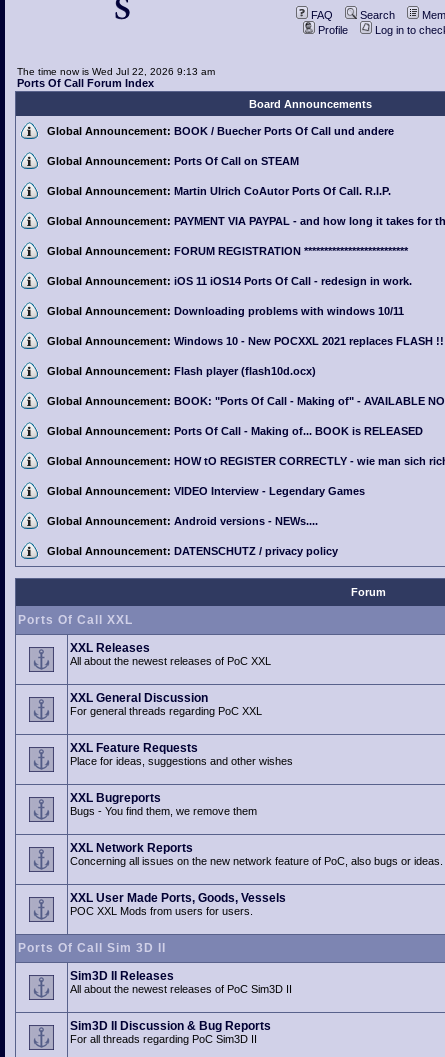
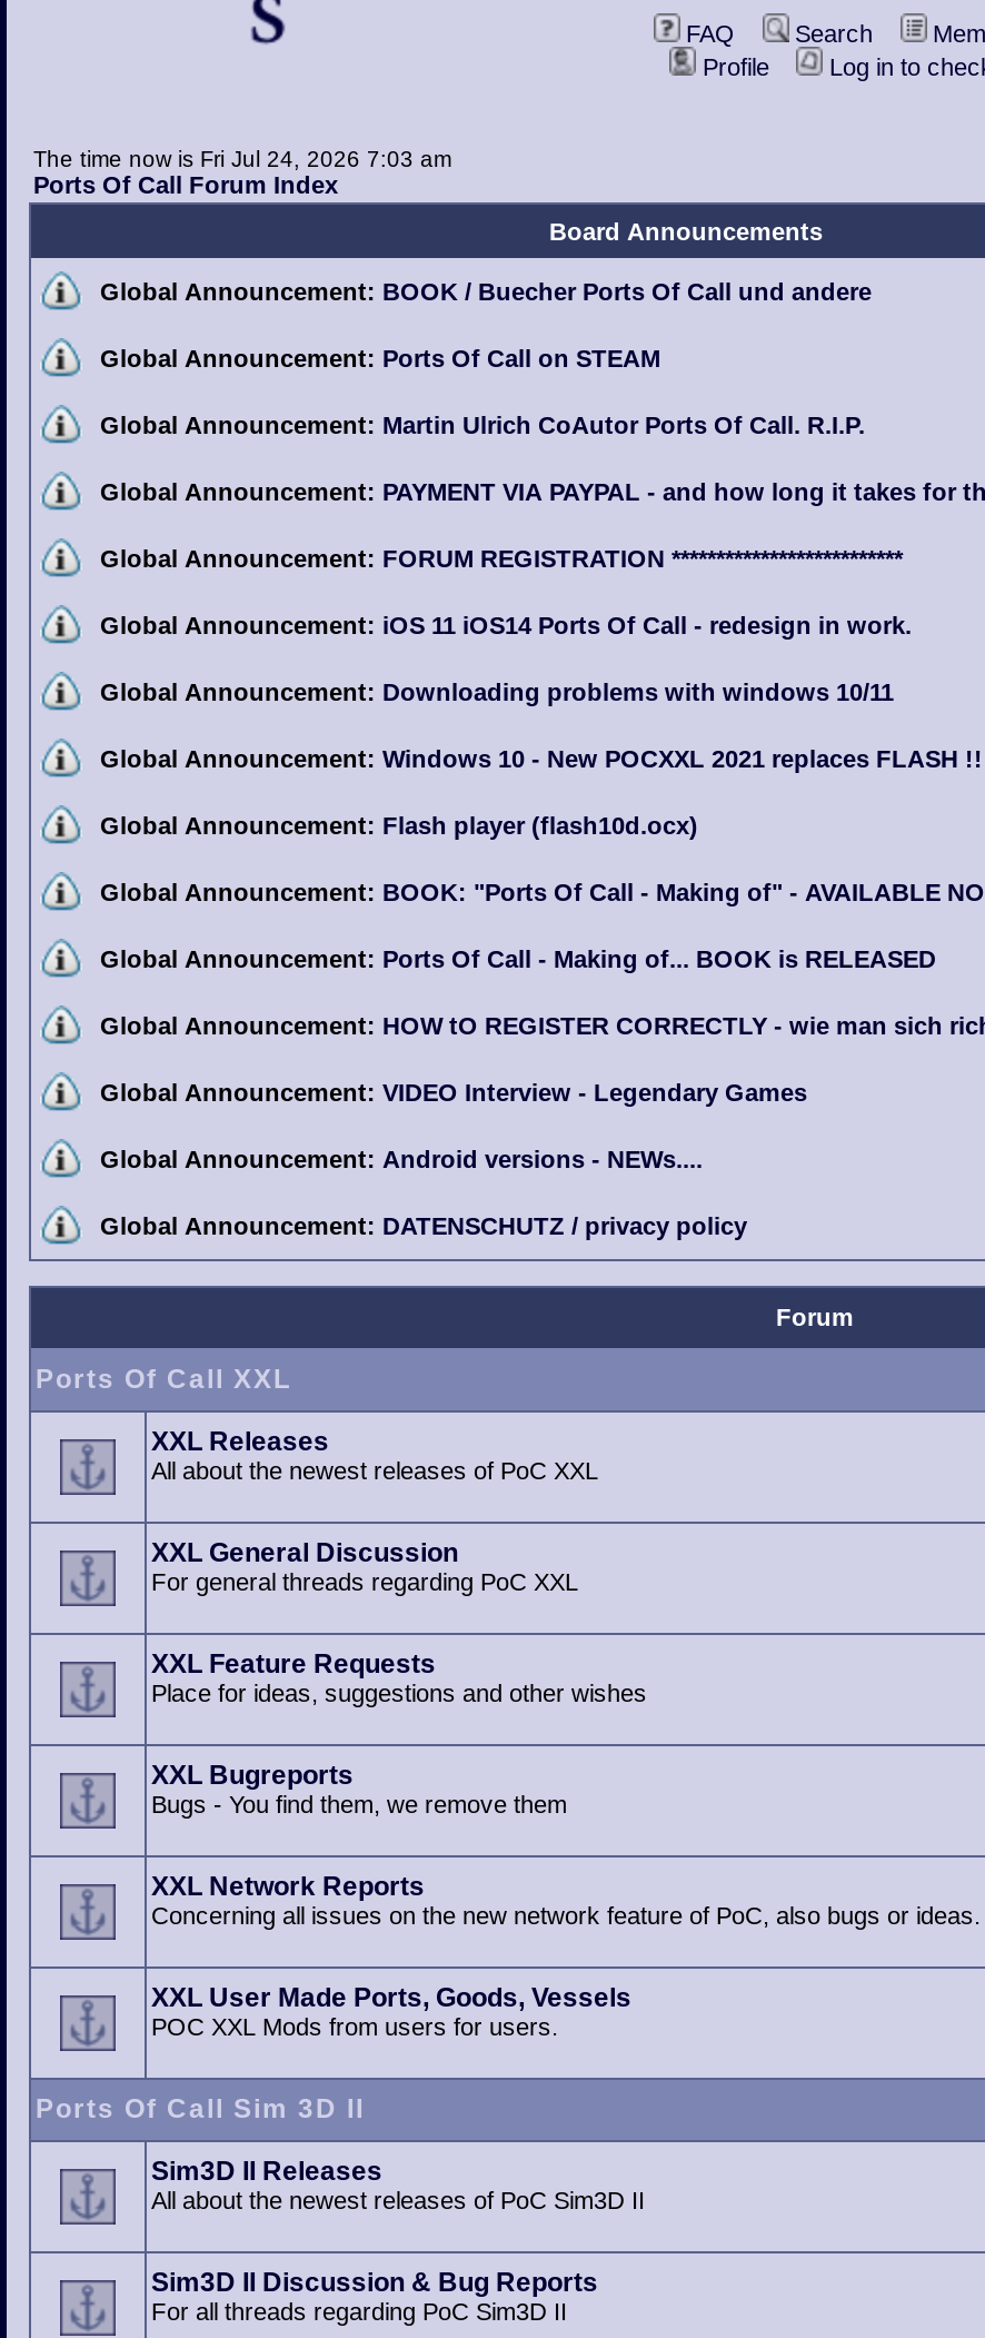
- The time now is Wed Jul 22, 2026 9:13 am
+ The time now is Fri Jul 24, 2026 7:03 am
